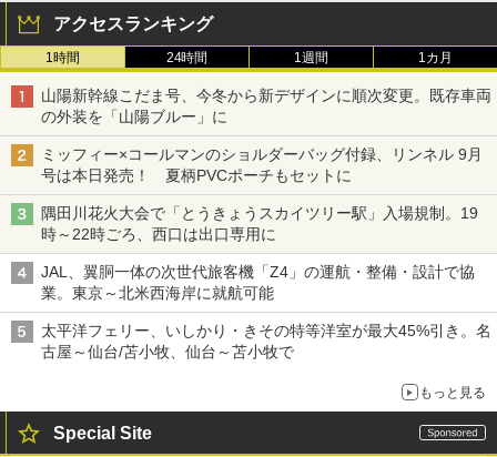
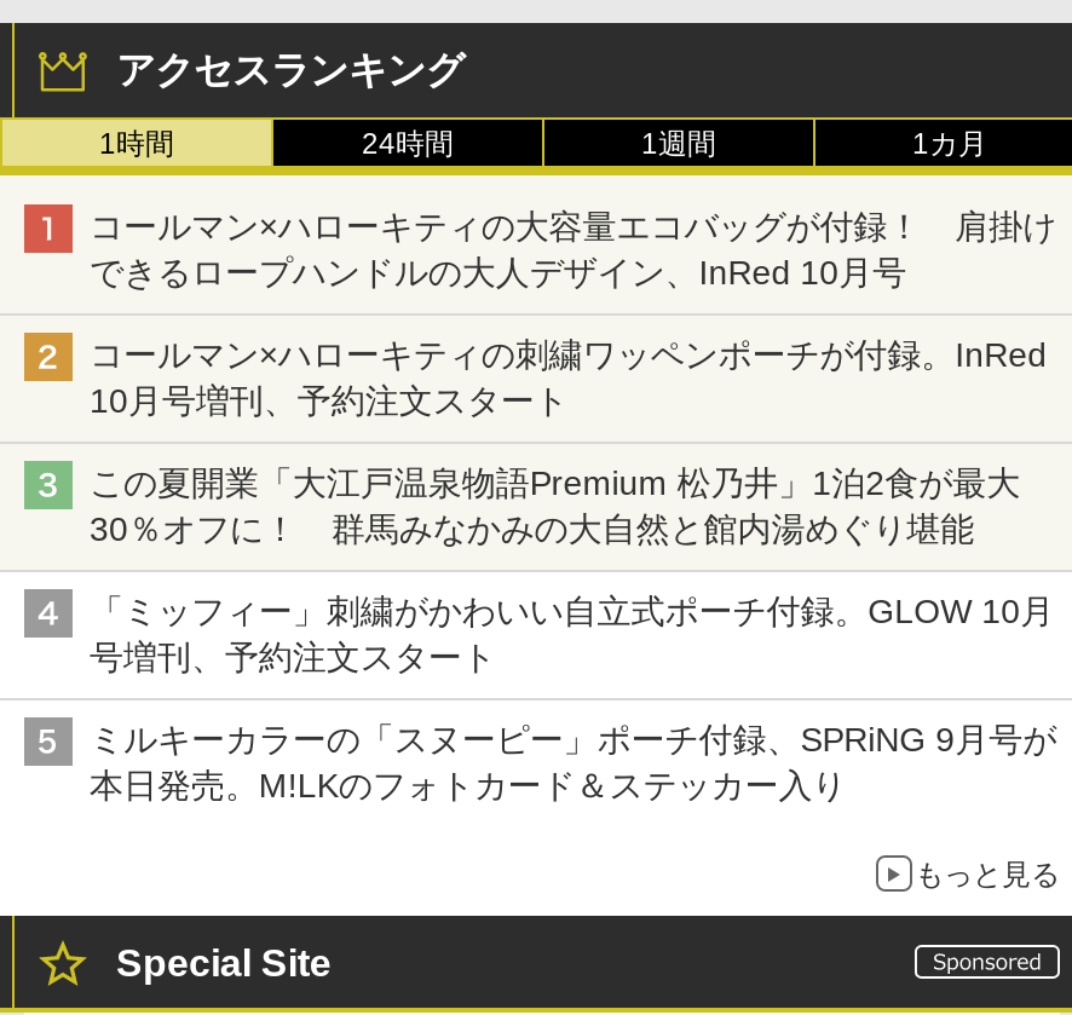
- 山陽新幹線こだま号、今冬から新デザインに順次変更。既存車両
- の外装を「山陽ブルー」に
+ コールマン×ハローキティの大容量エコバッグが付録！ 肩掛け
+ できるロープハンドルの大人デザイン、InRed 10月号

- ミッフィー×コールマンのショルダーバッグ付録、リンネル 9月
- 号は本日発売！ 夏柄PVCポーチもセットに
+ コールマン×ハローキティの刺繍ワッペンポーチが付録。InRed
+ 10月号増刊、予約注文スタート

- 隅田川花火大会で「とうきょうスカイツリー駅」入場規制。19
- 時～22時ごろ、西口は出口専用に
+ この夏開業「大江戸温泉物語Premium 松乃井」1泊2食が最大
+ 30％オフに！ 群馬みなかみの大自然と館内湯めぐり堪能

- JAL、翼胴一体の次世代旅客機「Z4」の運航・整備・設計で協
- 業。東京～北米西海岸に就航可能
+ 「ミッフィー」刺繍がかわいい自立式ポーチ付録。GLOW 10月
+ 号増刊、予約注文スタート

- 太平洋フェリー、いしかり・きその特等洋室が最大45%引き。名
- 古屋～仙台/苫小牧、仙台～苫小牧で
+ ミルキーカラーの「スヌーピー」ポーチ付録、SPRiNG 9月号が
+ 本日発売。M!LKのフォトカード＆ステッカー入り
